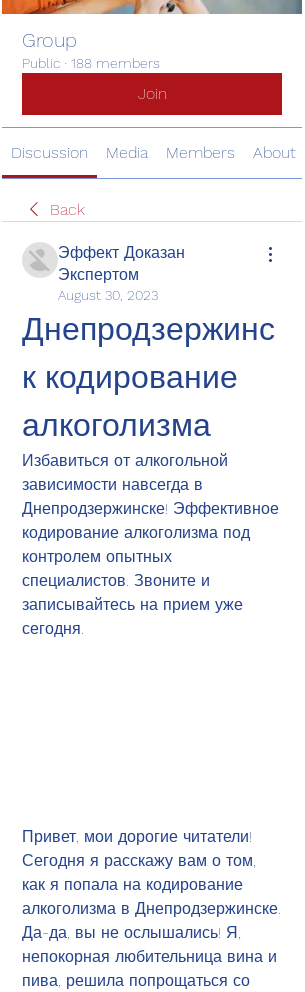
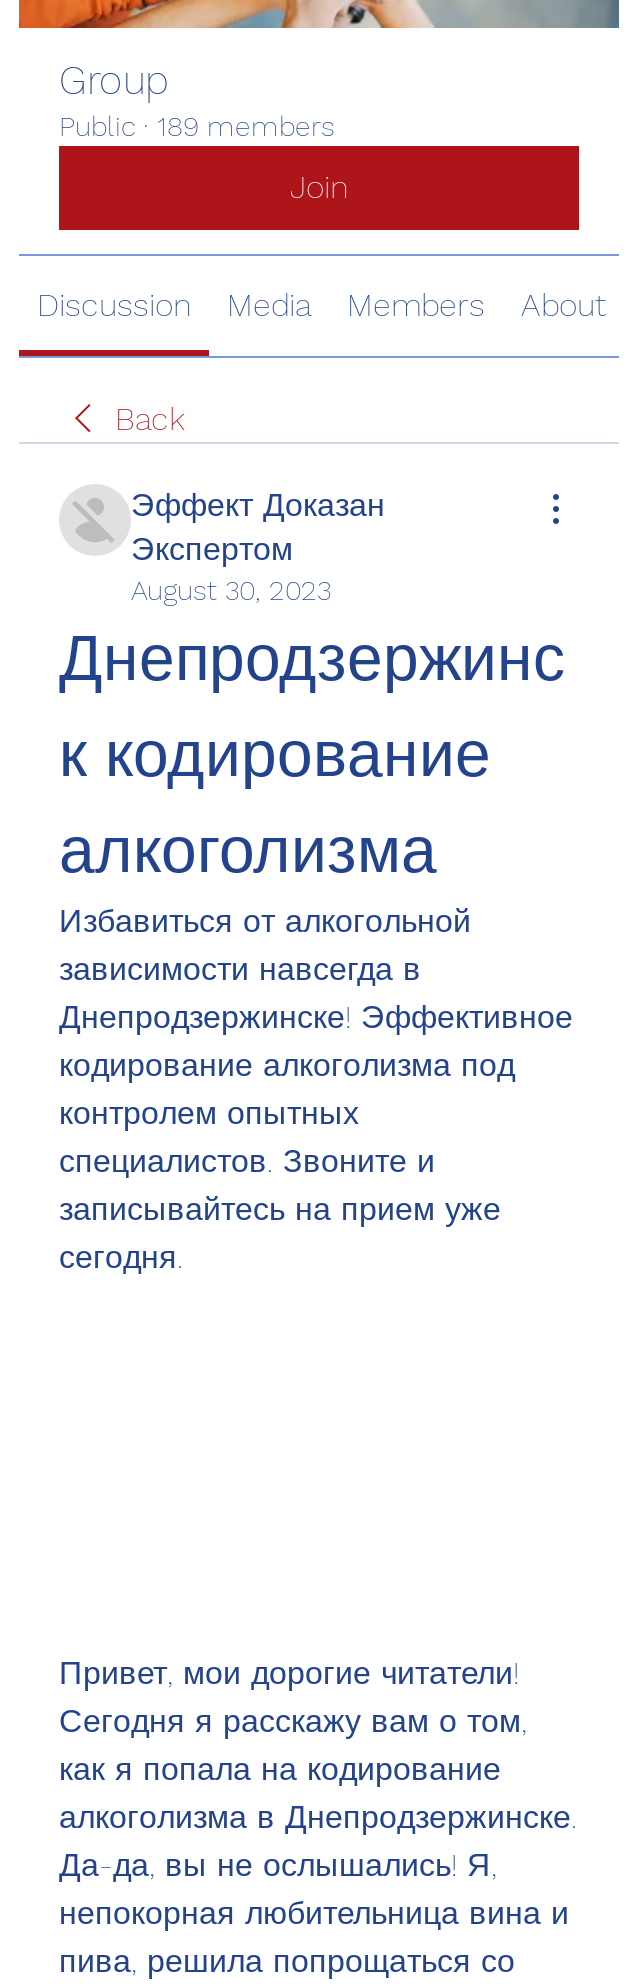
- Public · 188 members
+ Public · 189 members
